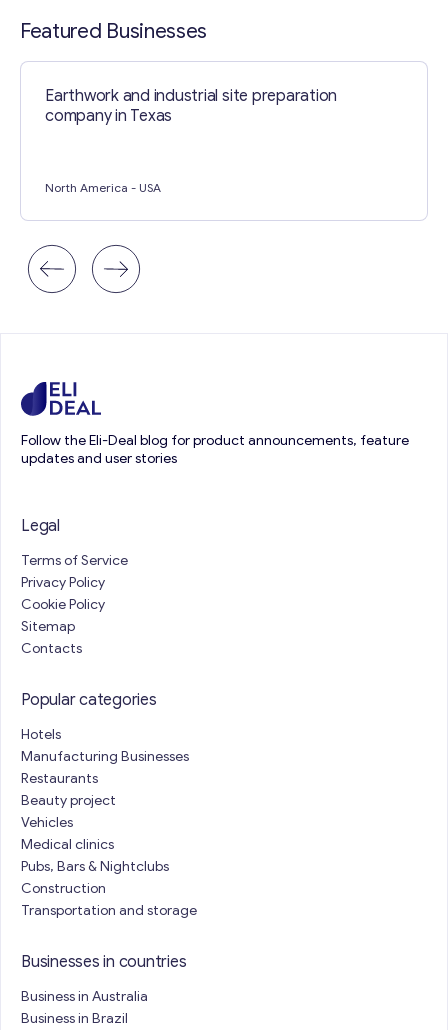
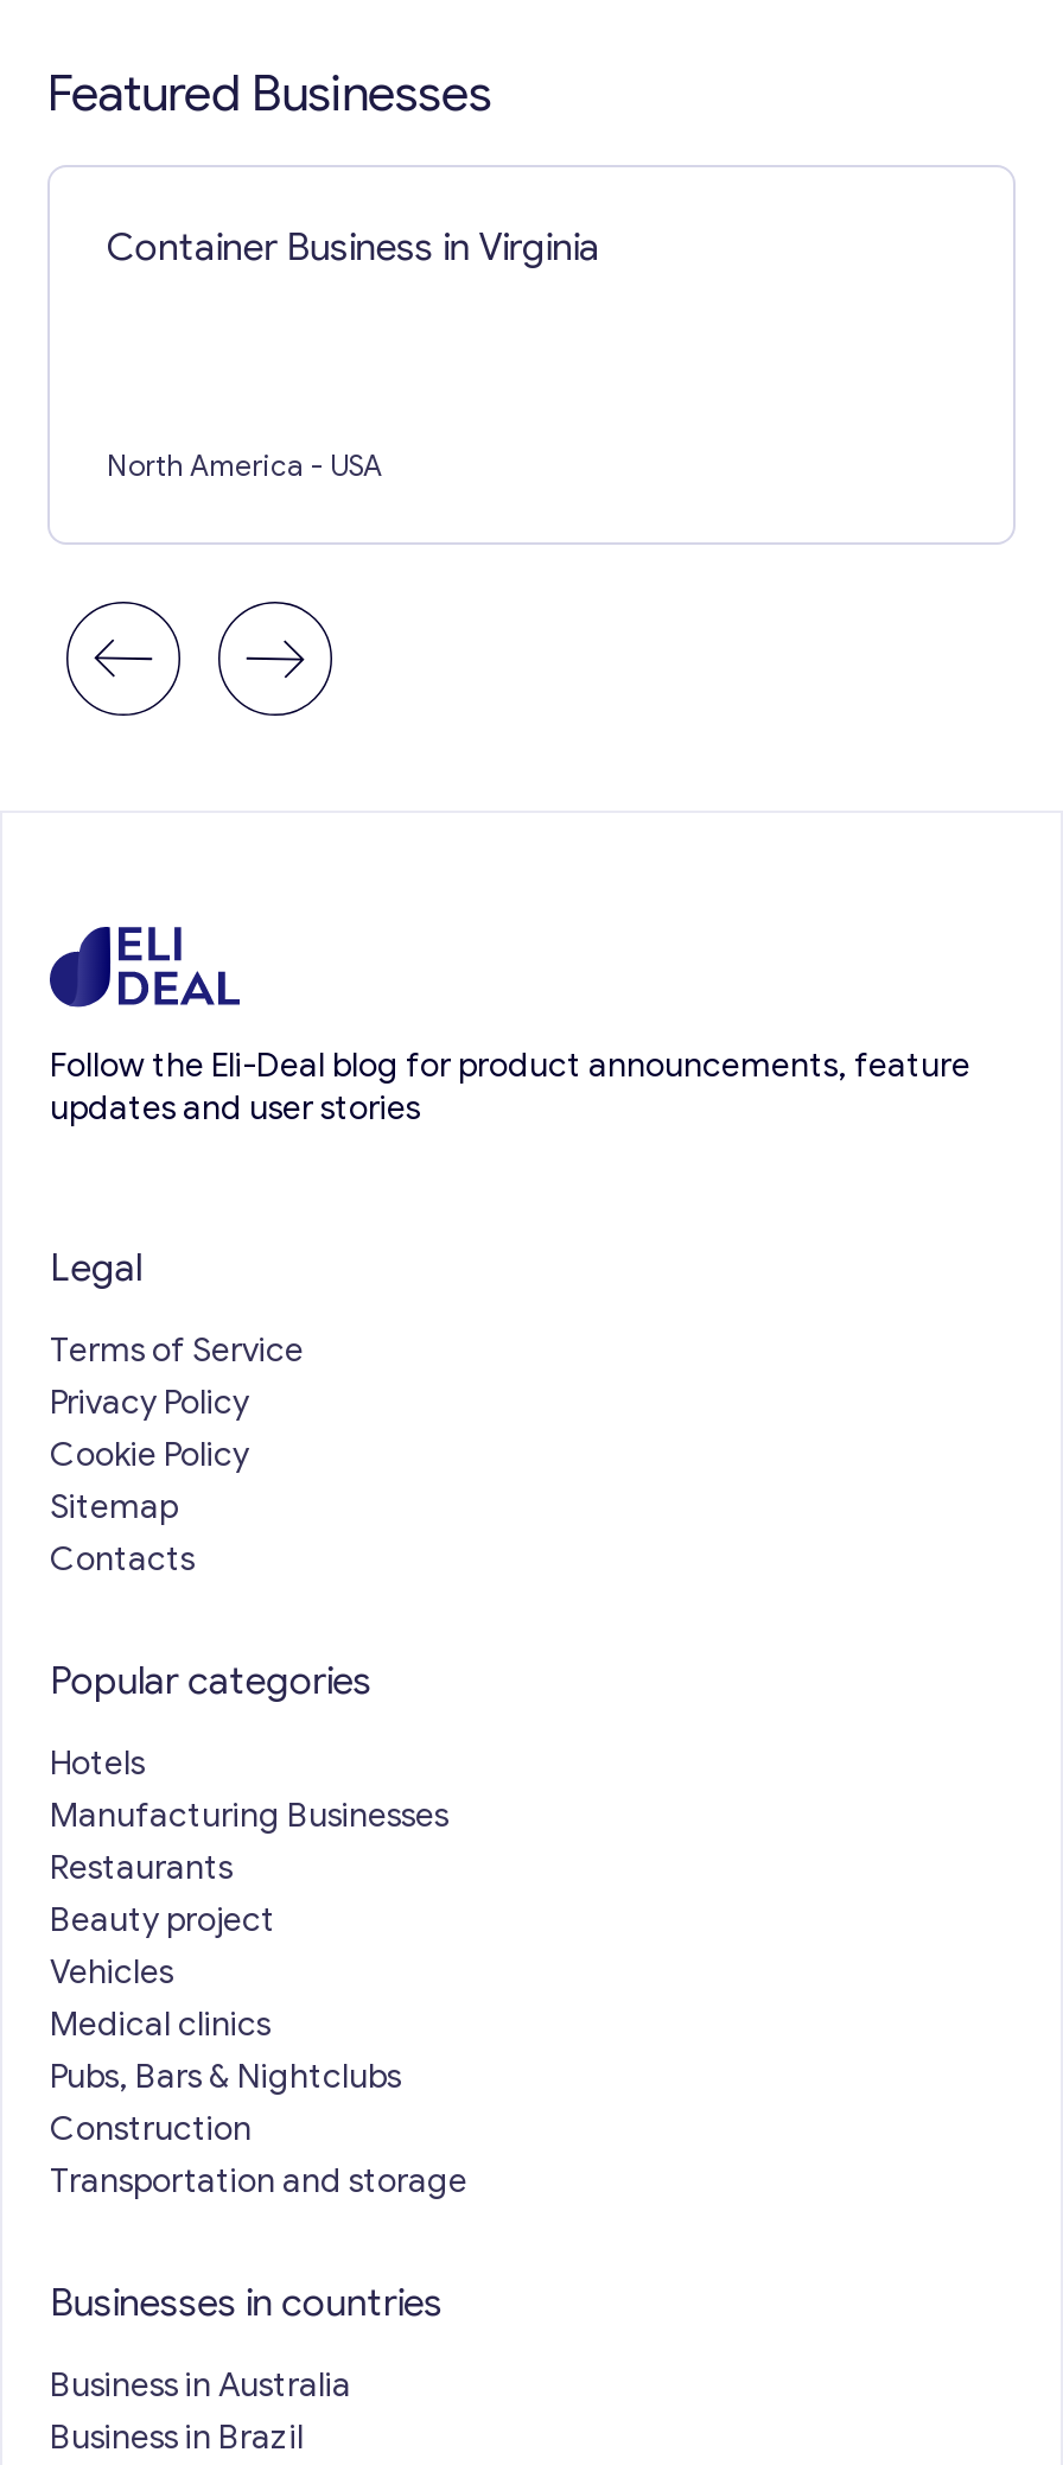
- Earthwork and industrial site preparation
- company in Texas
+ Container Business in Virginia
